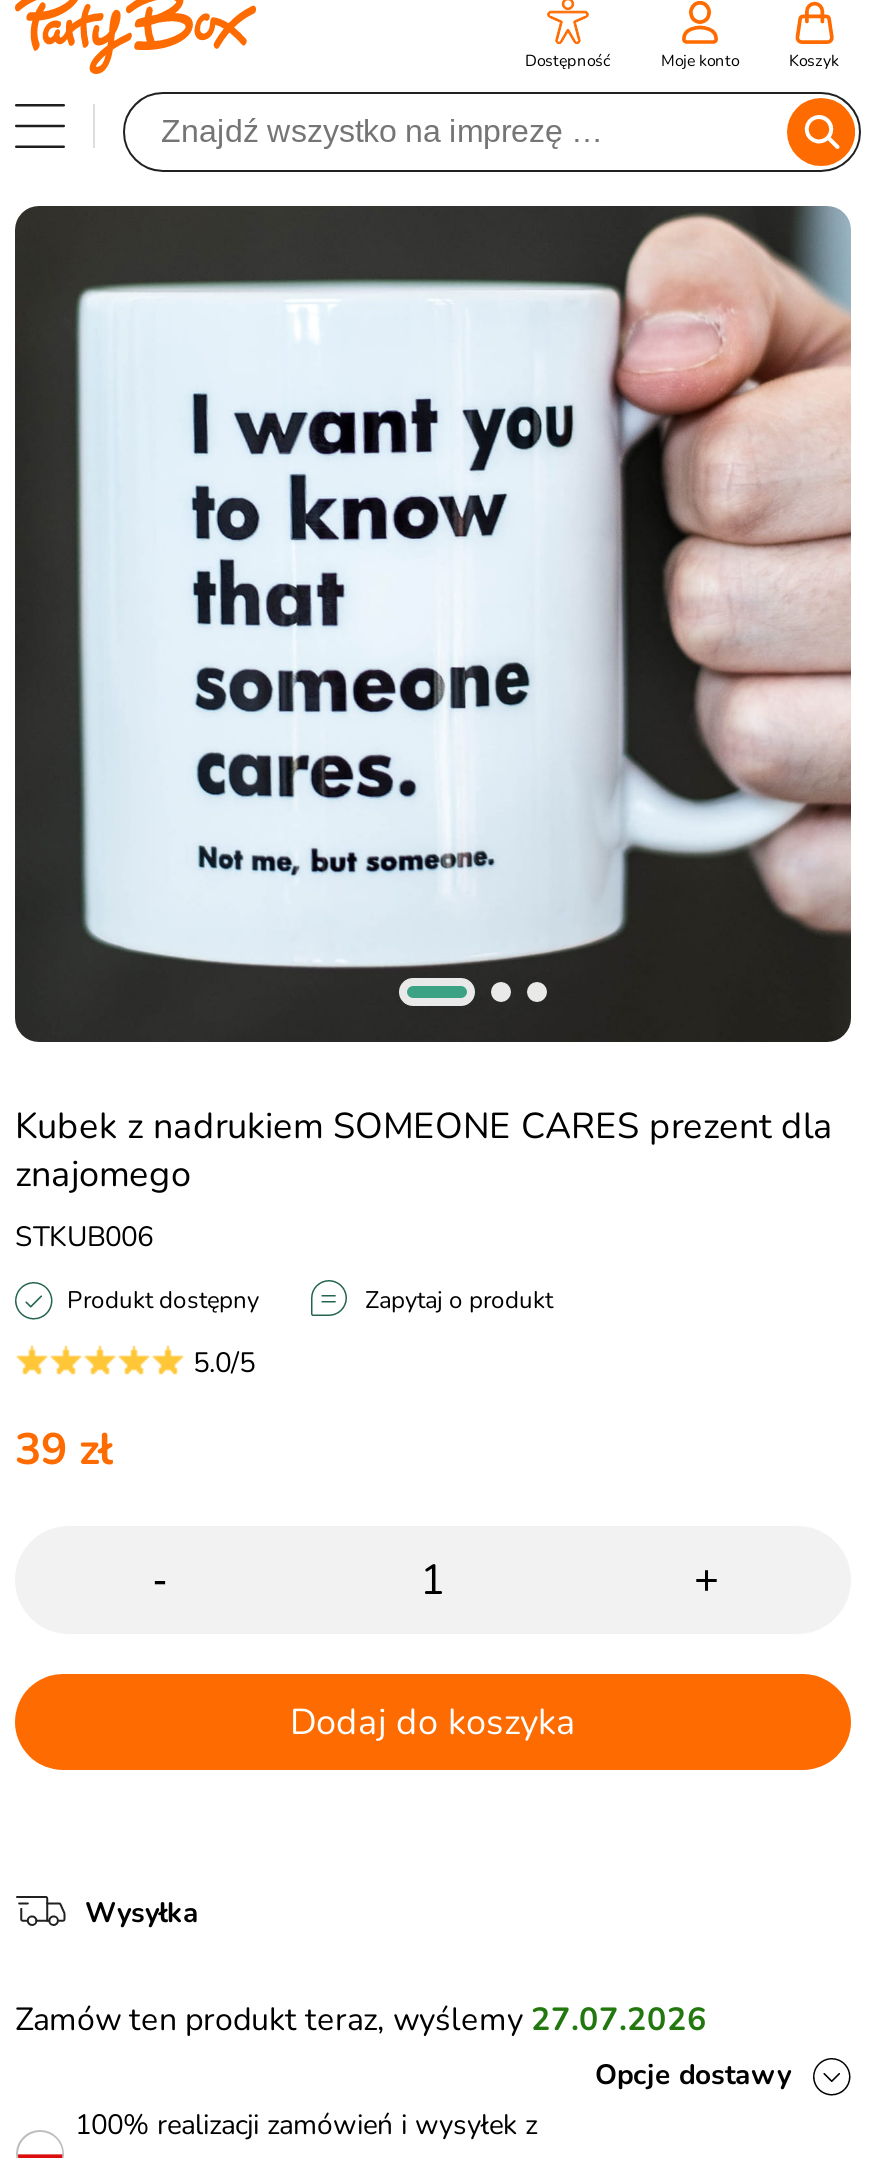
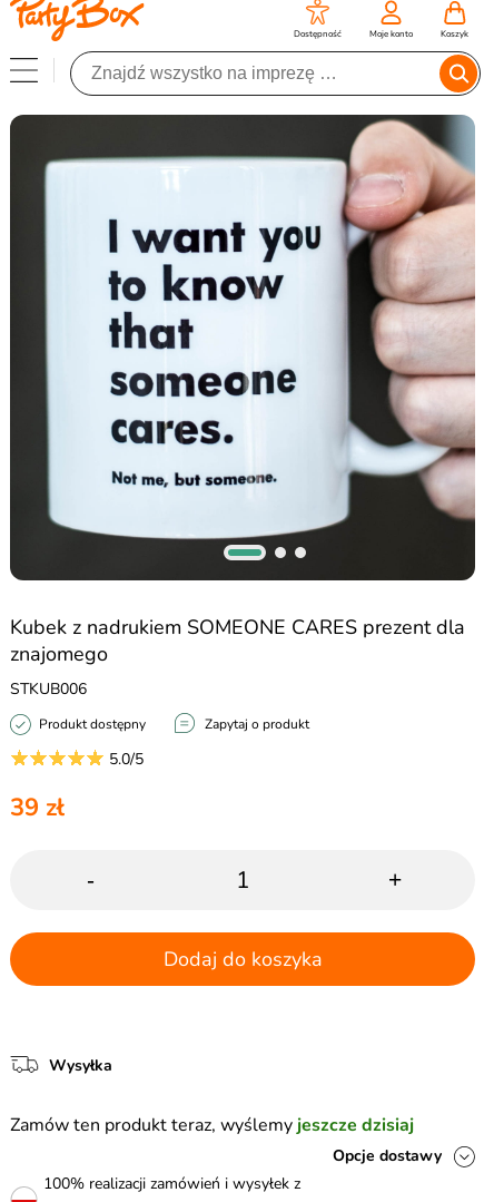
- Zamów ten produkt teraz, wyślemy 27.07.2026
+ Zamów ten produkt teraz, wyślemy jeszcze dzisiaj
